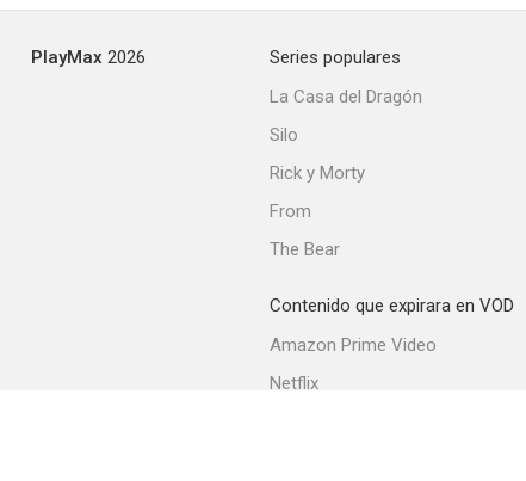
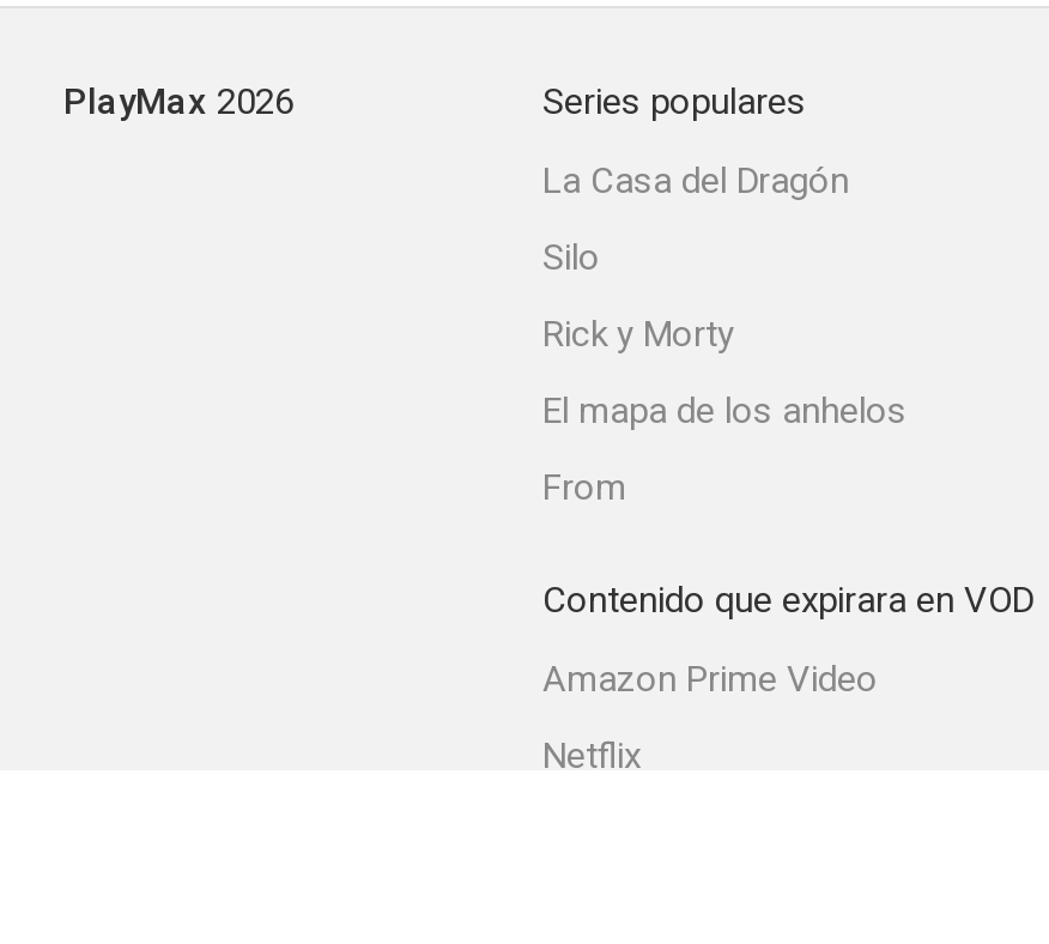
+ El mapa de los anhelos

moved down: From

- The Bear
